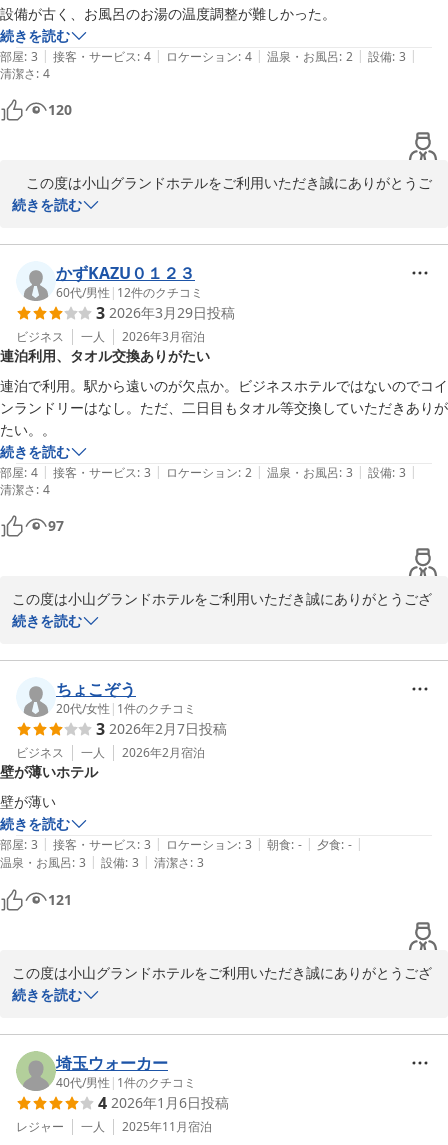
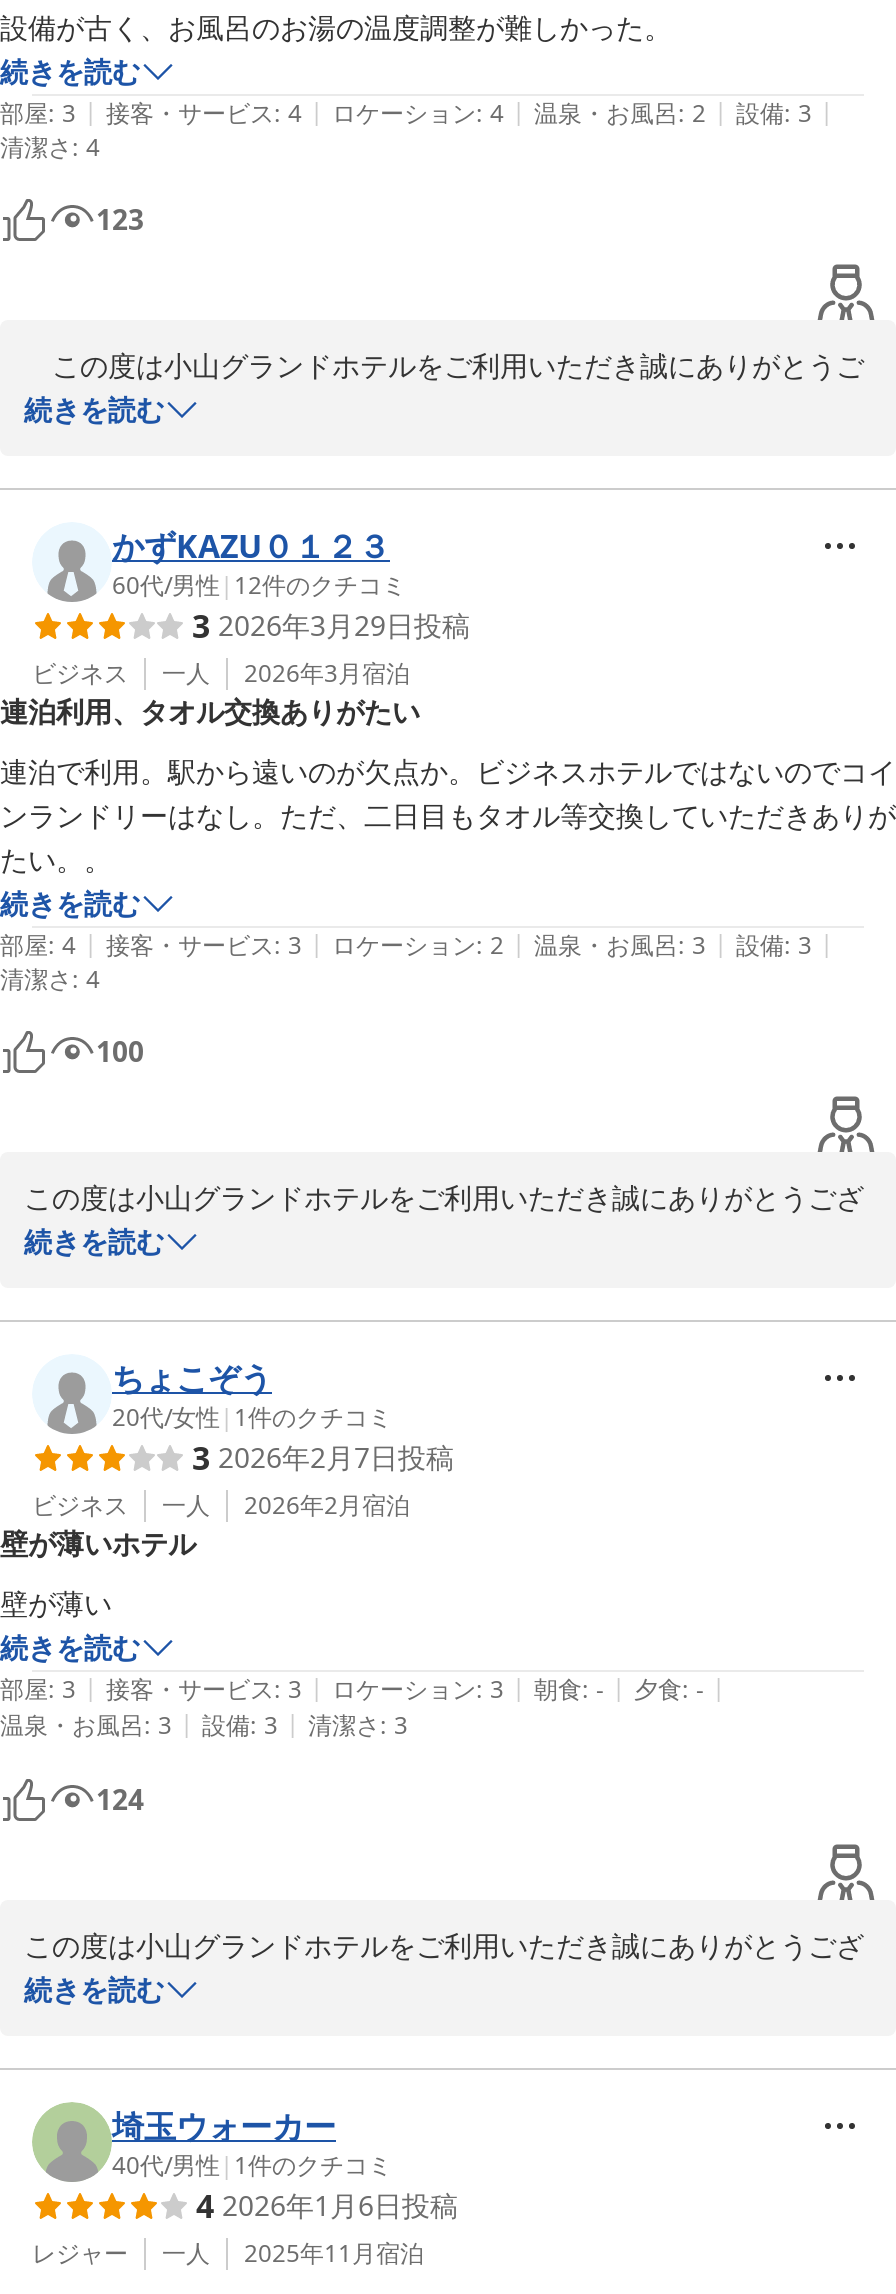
- 120
+ 123

- 97
+ 100

- 121
+ 124
